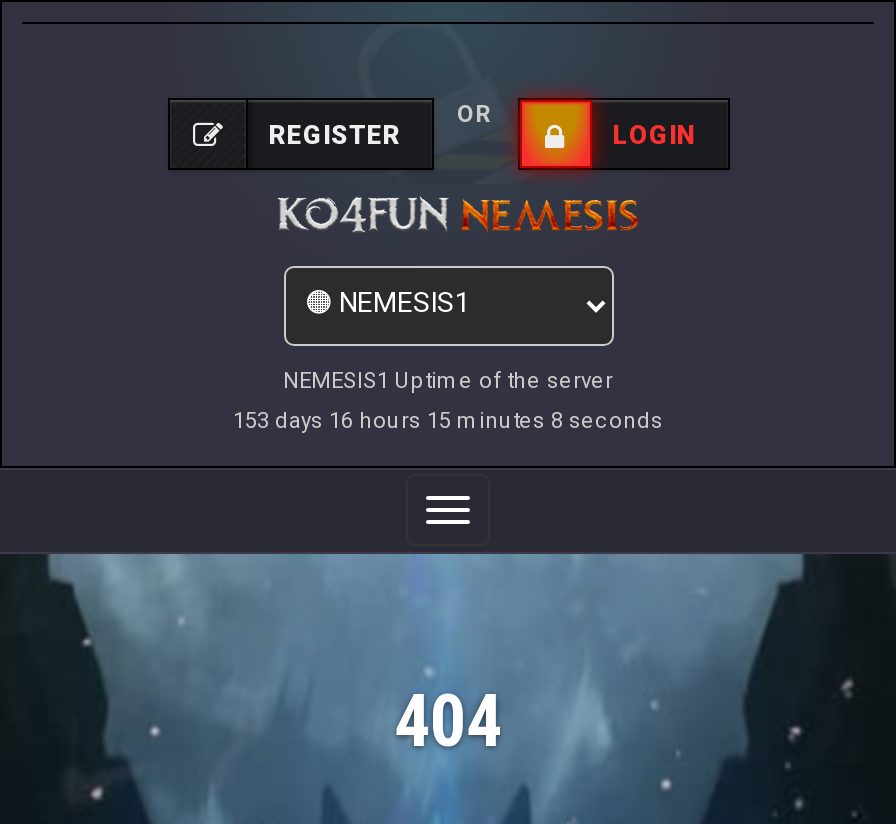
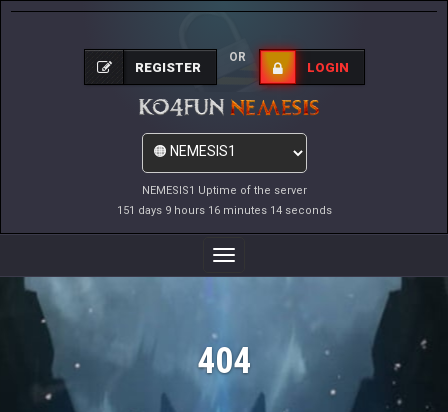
- 153 days 16 hours 15 minutes 8 seconds
+ 151 days 9 hours 16 minutes 14 seconds
